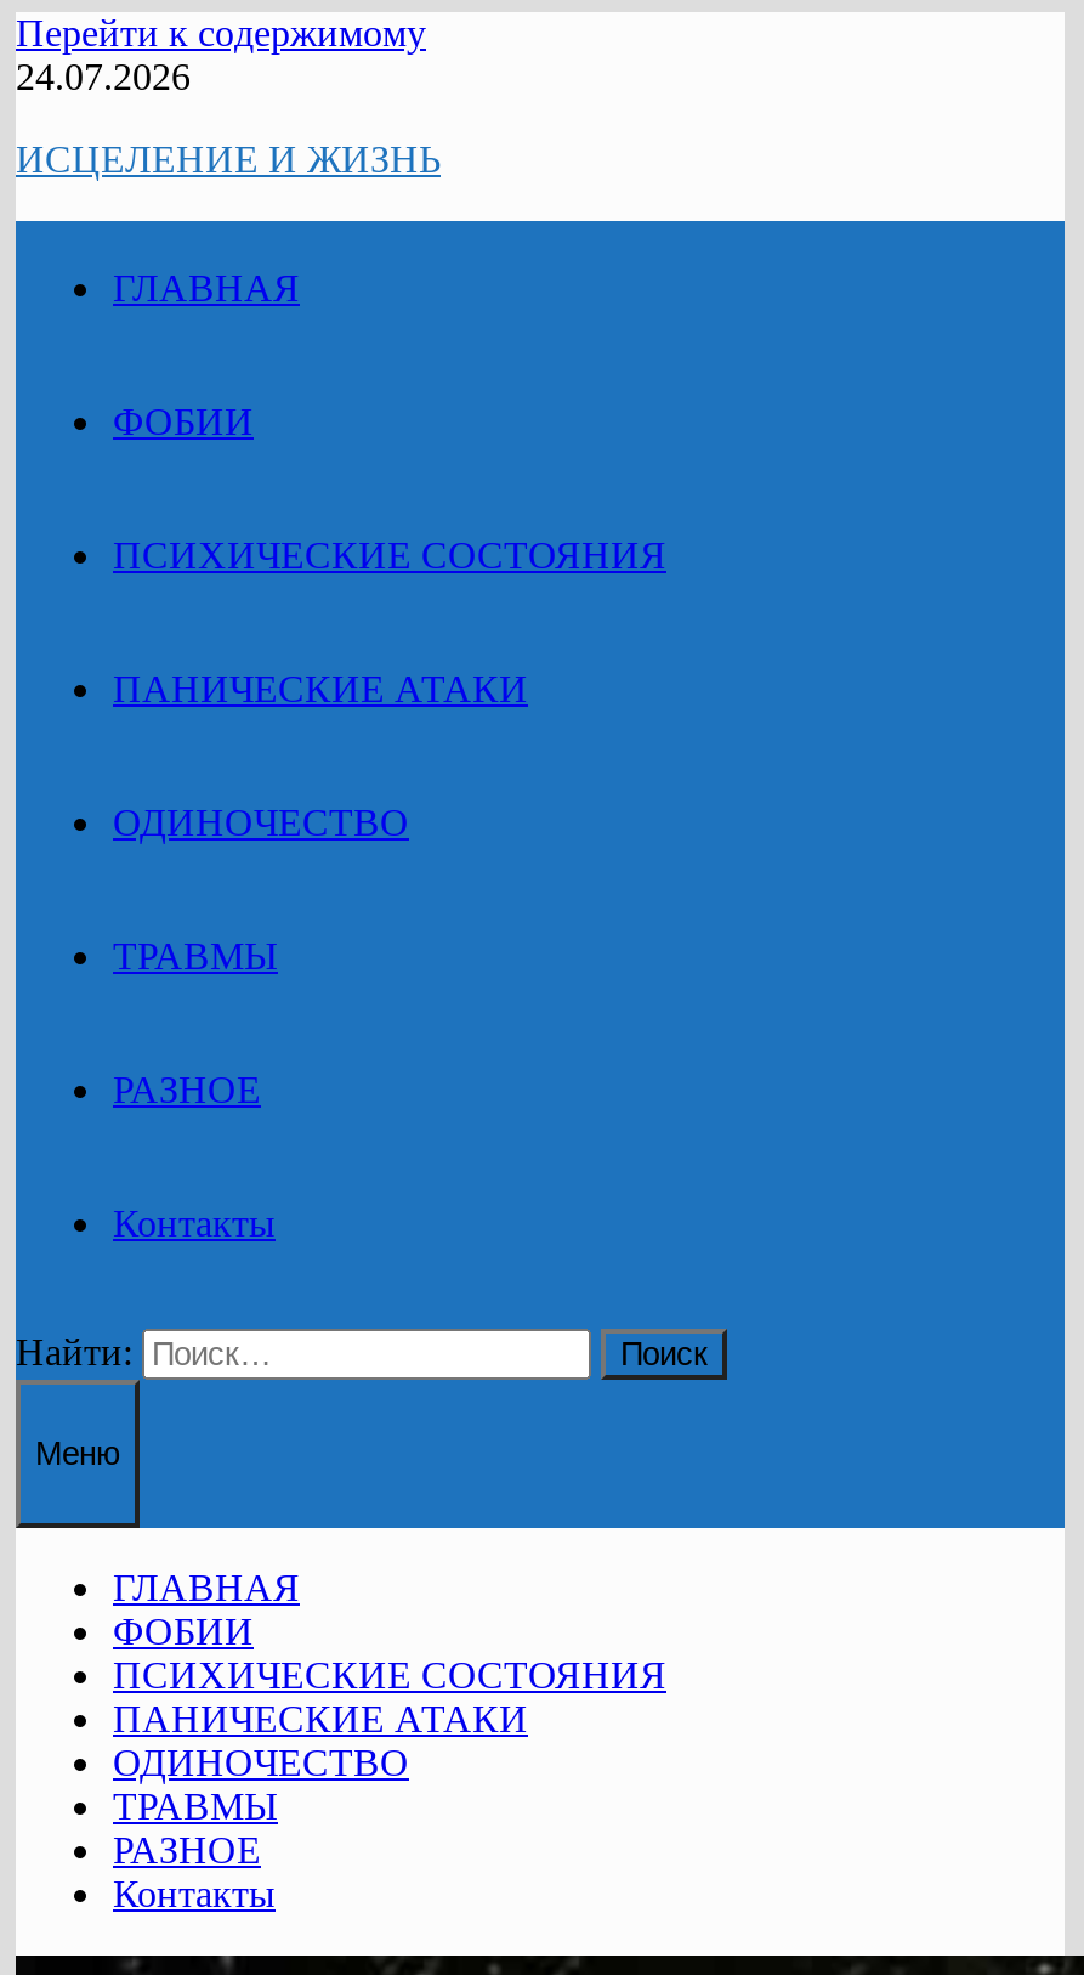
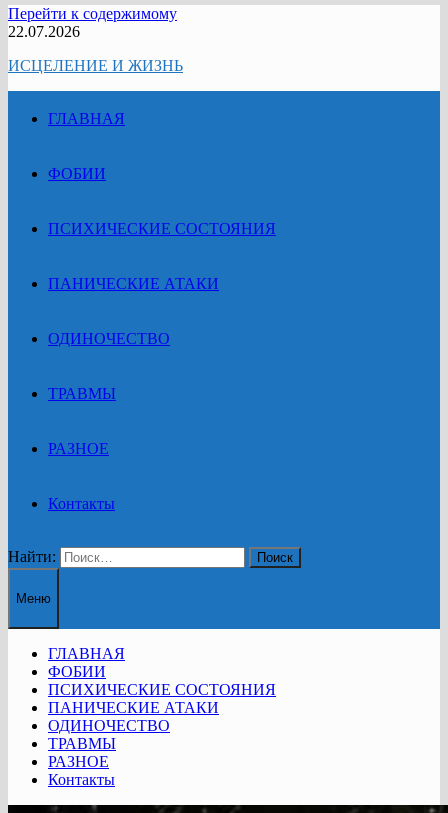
- 24.07.2026
+ 22.07.2026
